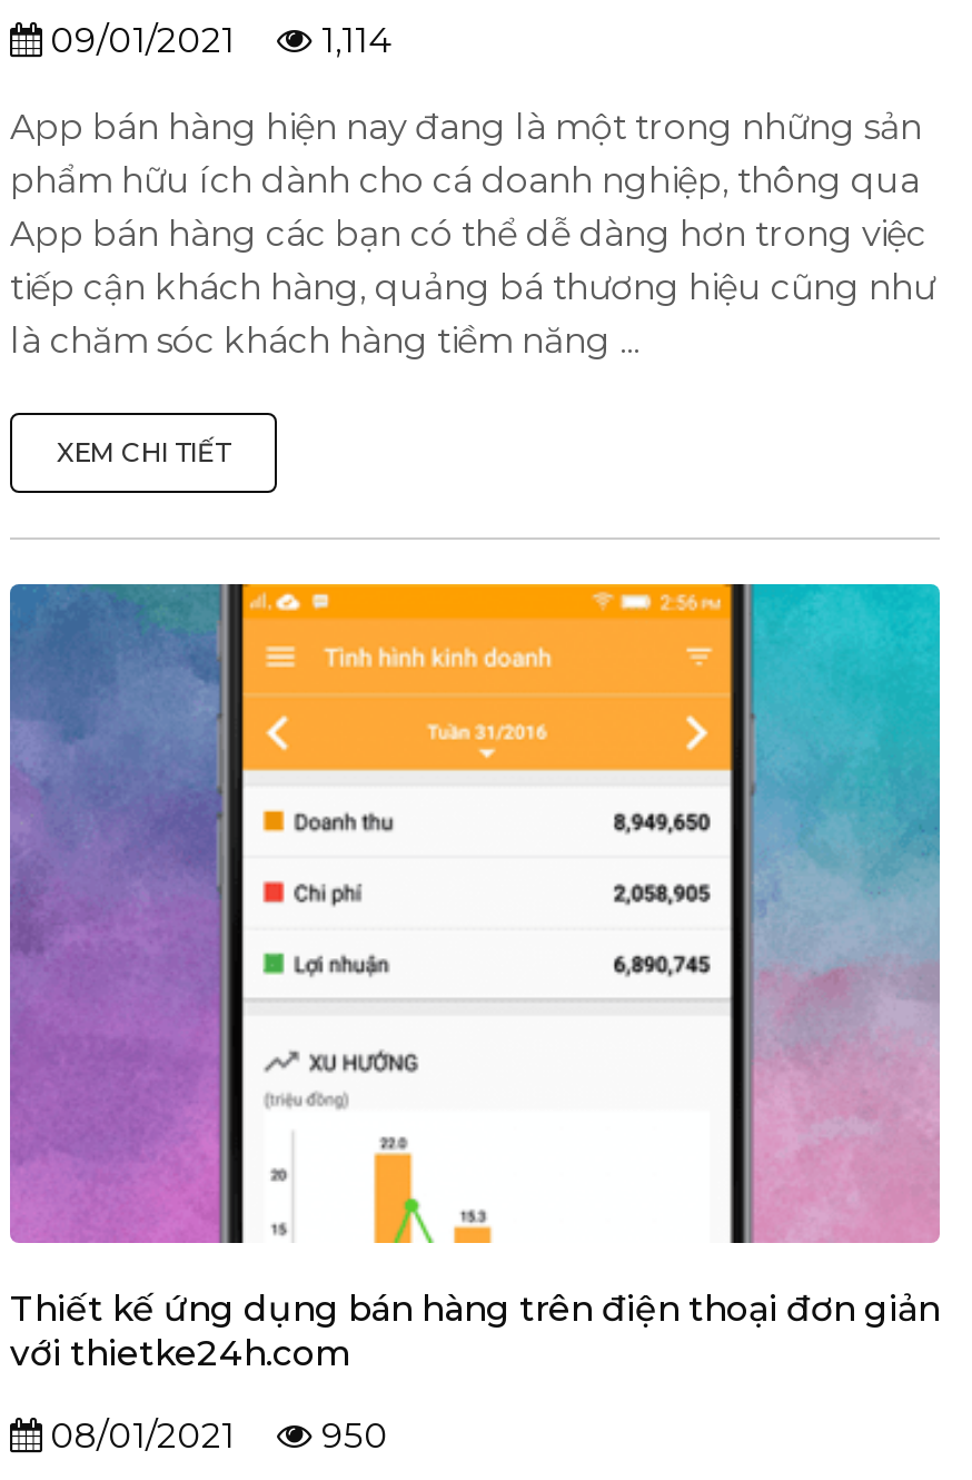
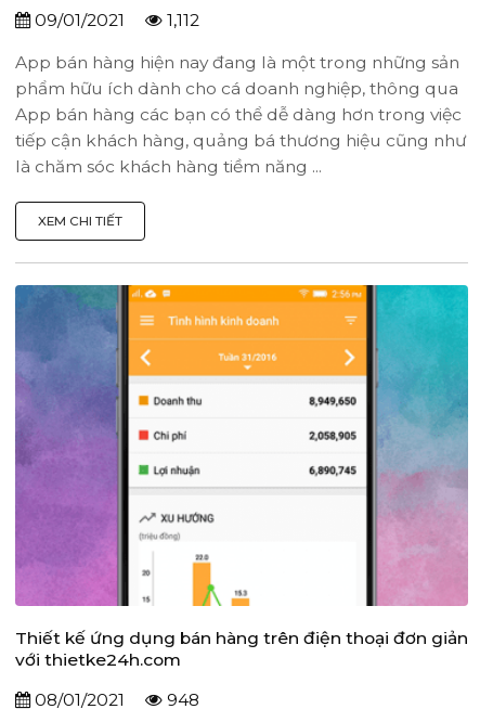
- 09/01/2021 1,114
+ 09/01/2021 1,112

- 08/01/2021 950
+ 08/01/2021 948
